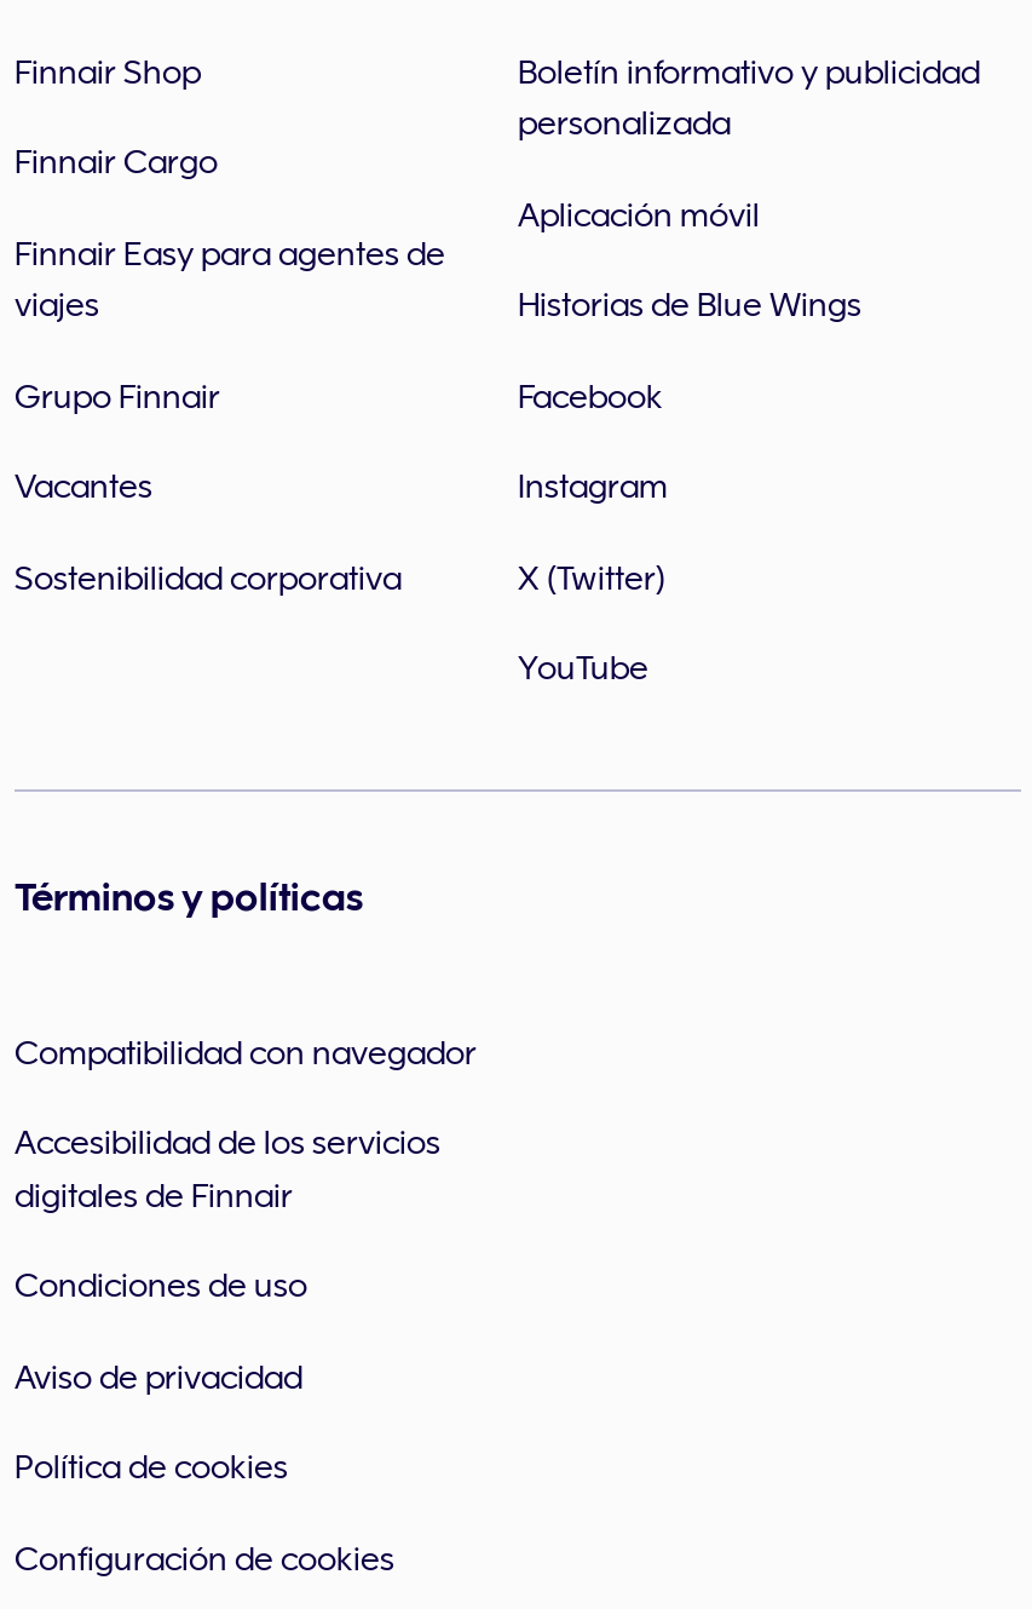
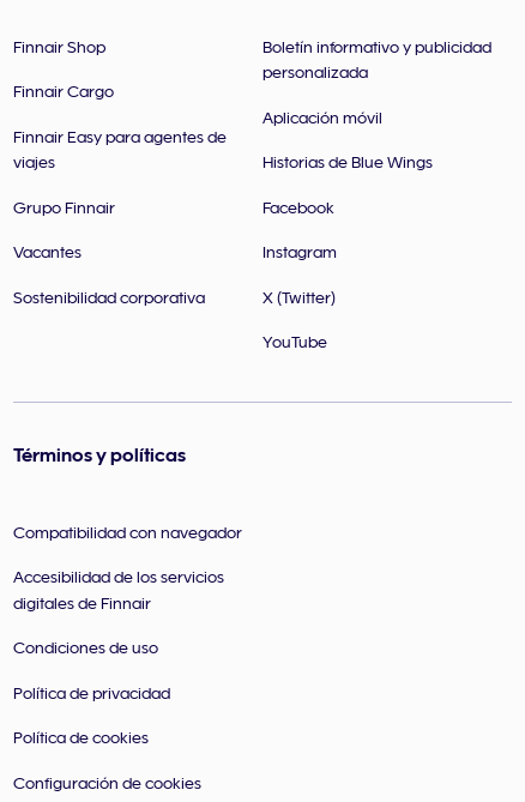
- Aviso de privacidad
+ Política de privacidad
